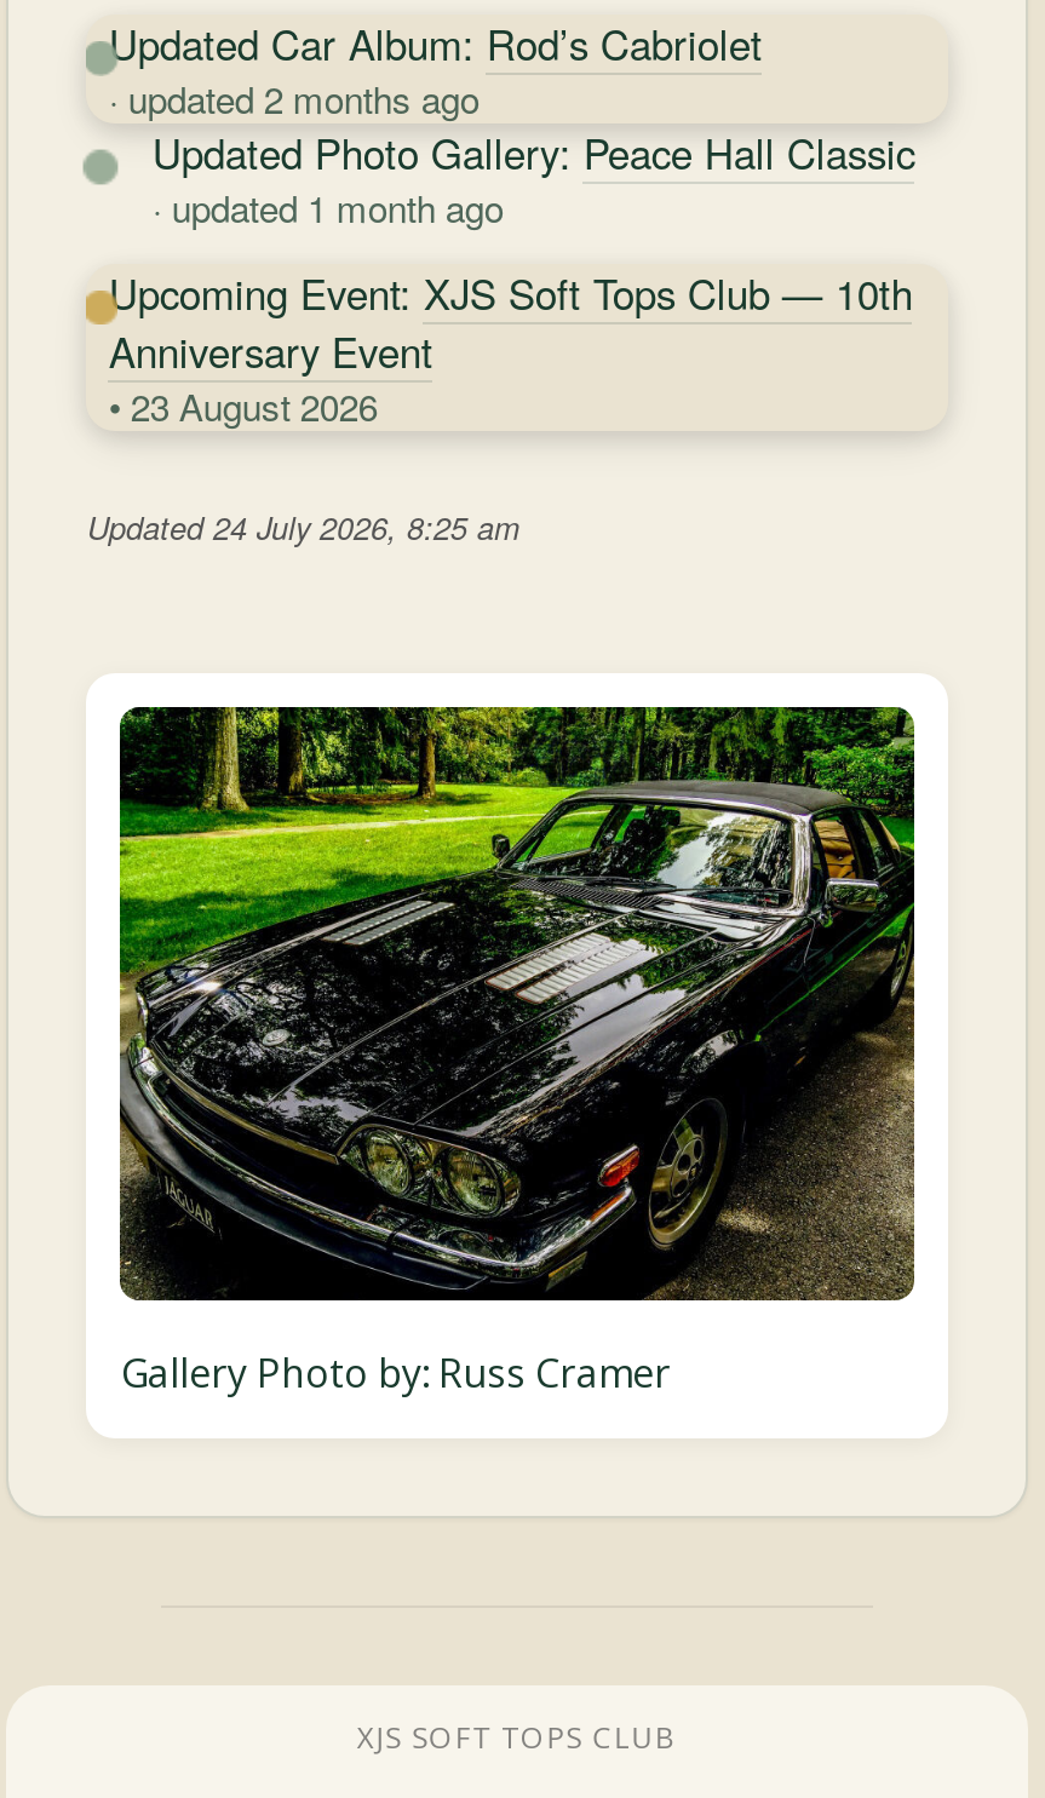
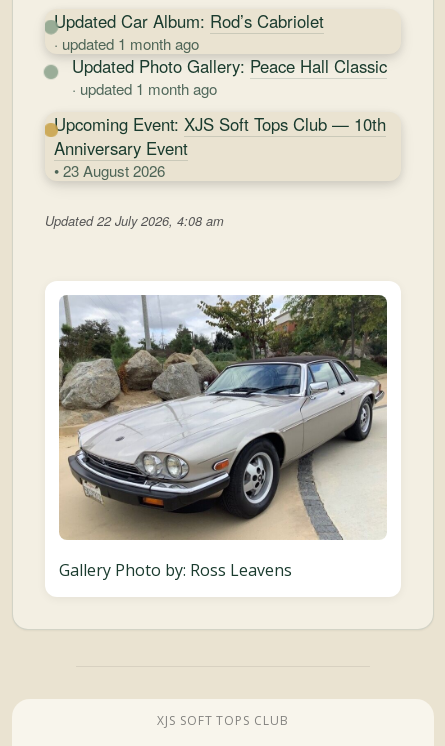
- · updated 2 months ago
+ · updated 1 month ago

- Updated 24 July 2026, 8:25 am
+ Updated 22 July 2026, 4:08 am

- [image]
- Gallery Photo by: Russ Cramer
+ [image]
+ Gallery Photo by: Ross Leavens
